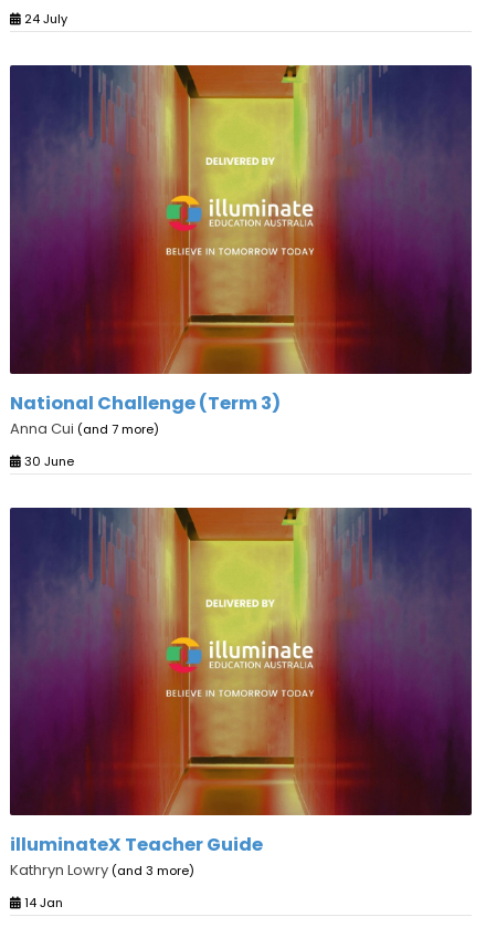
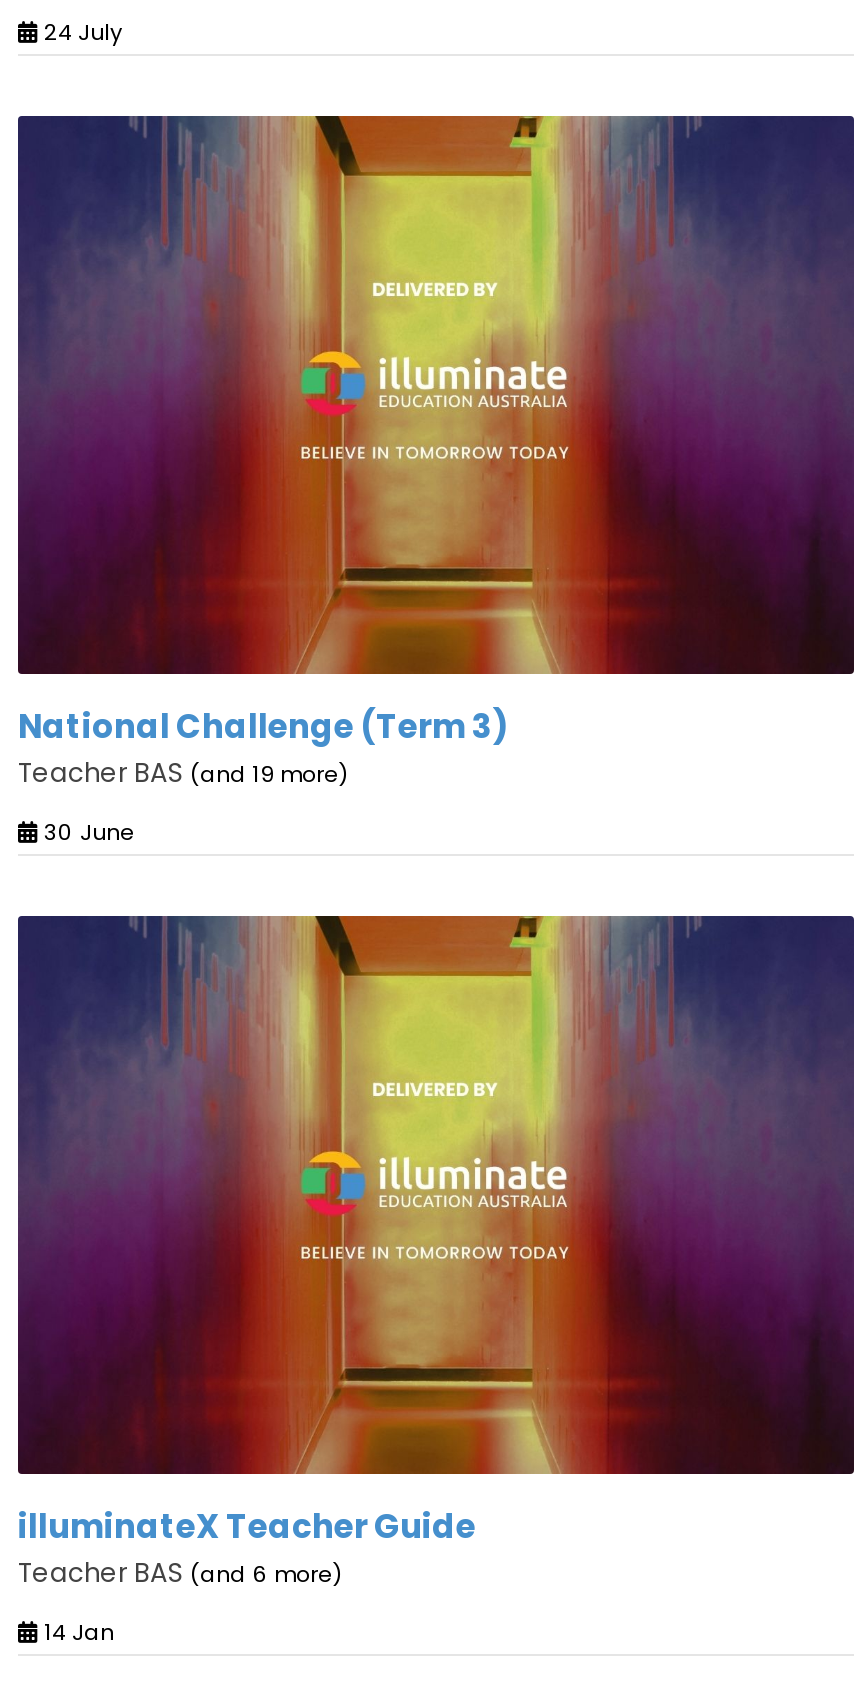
- Anna Cui (and 7 more)
+ Teacher BAS (and 19 more)

- Kathryn Lowry (and 3 more)
+ Teacher BAS (and 6 more)
